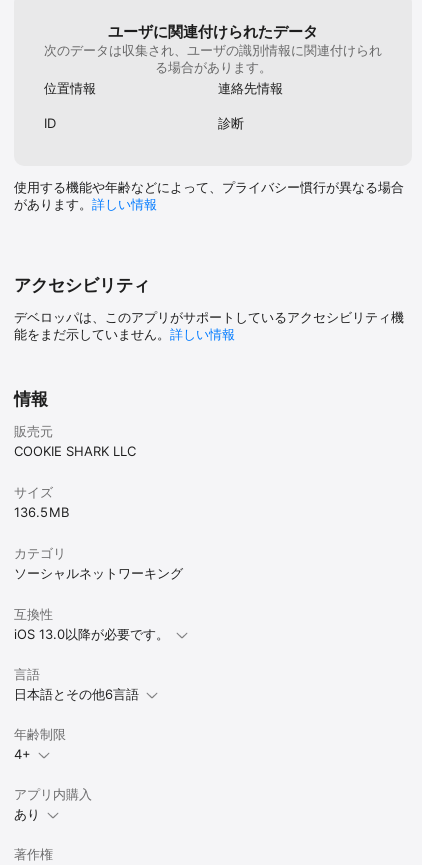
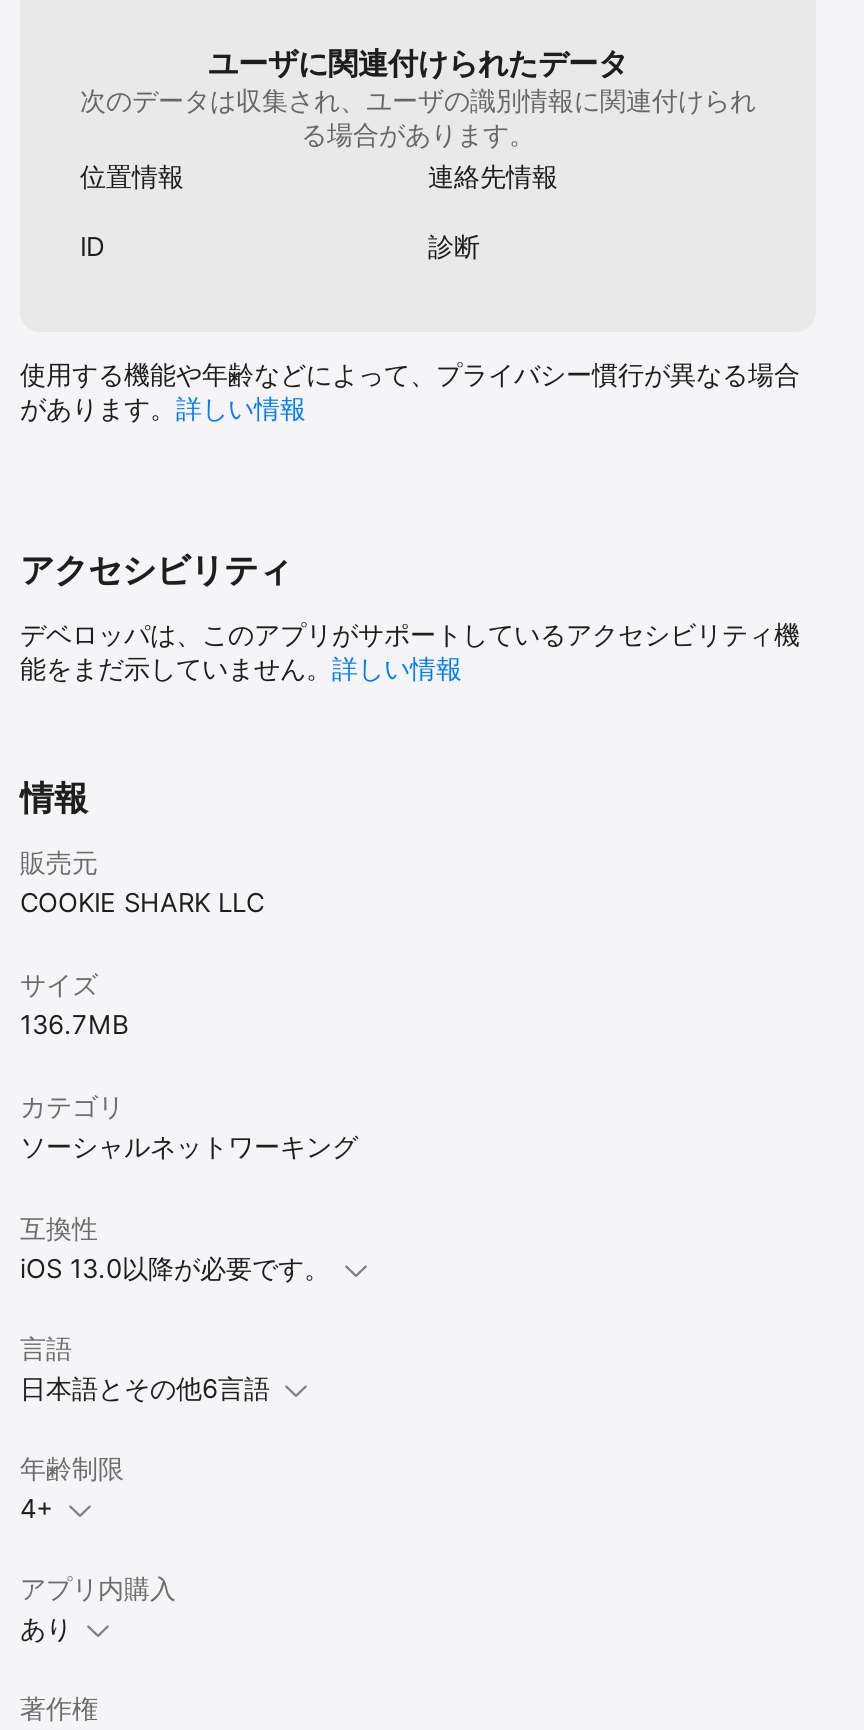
- 136.5 MB
+ 136.7 MB
